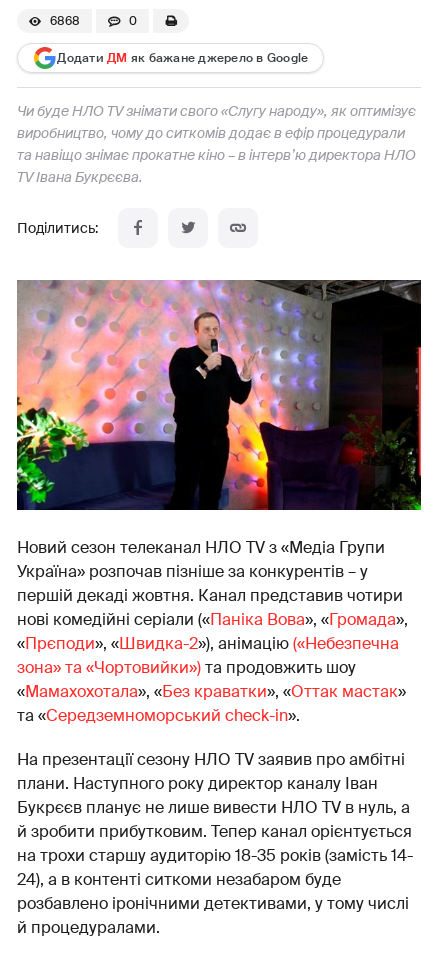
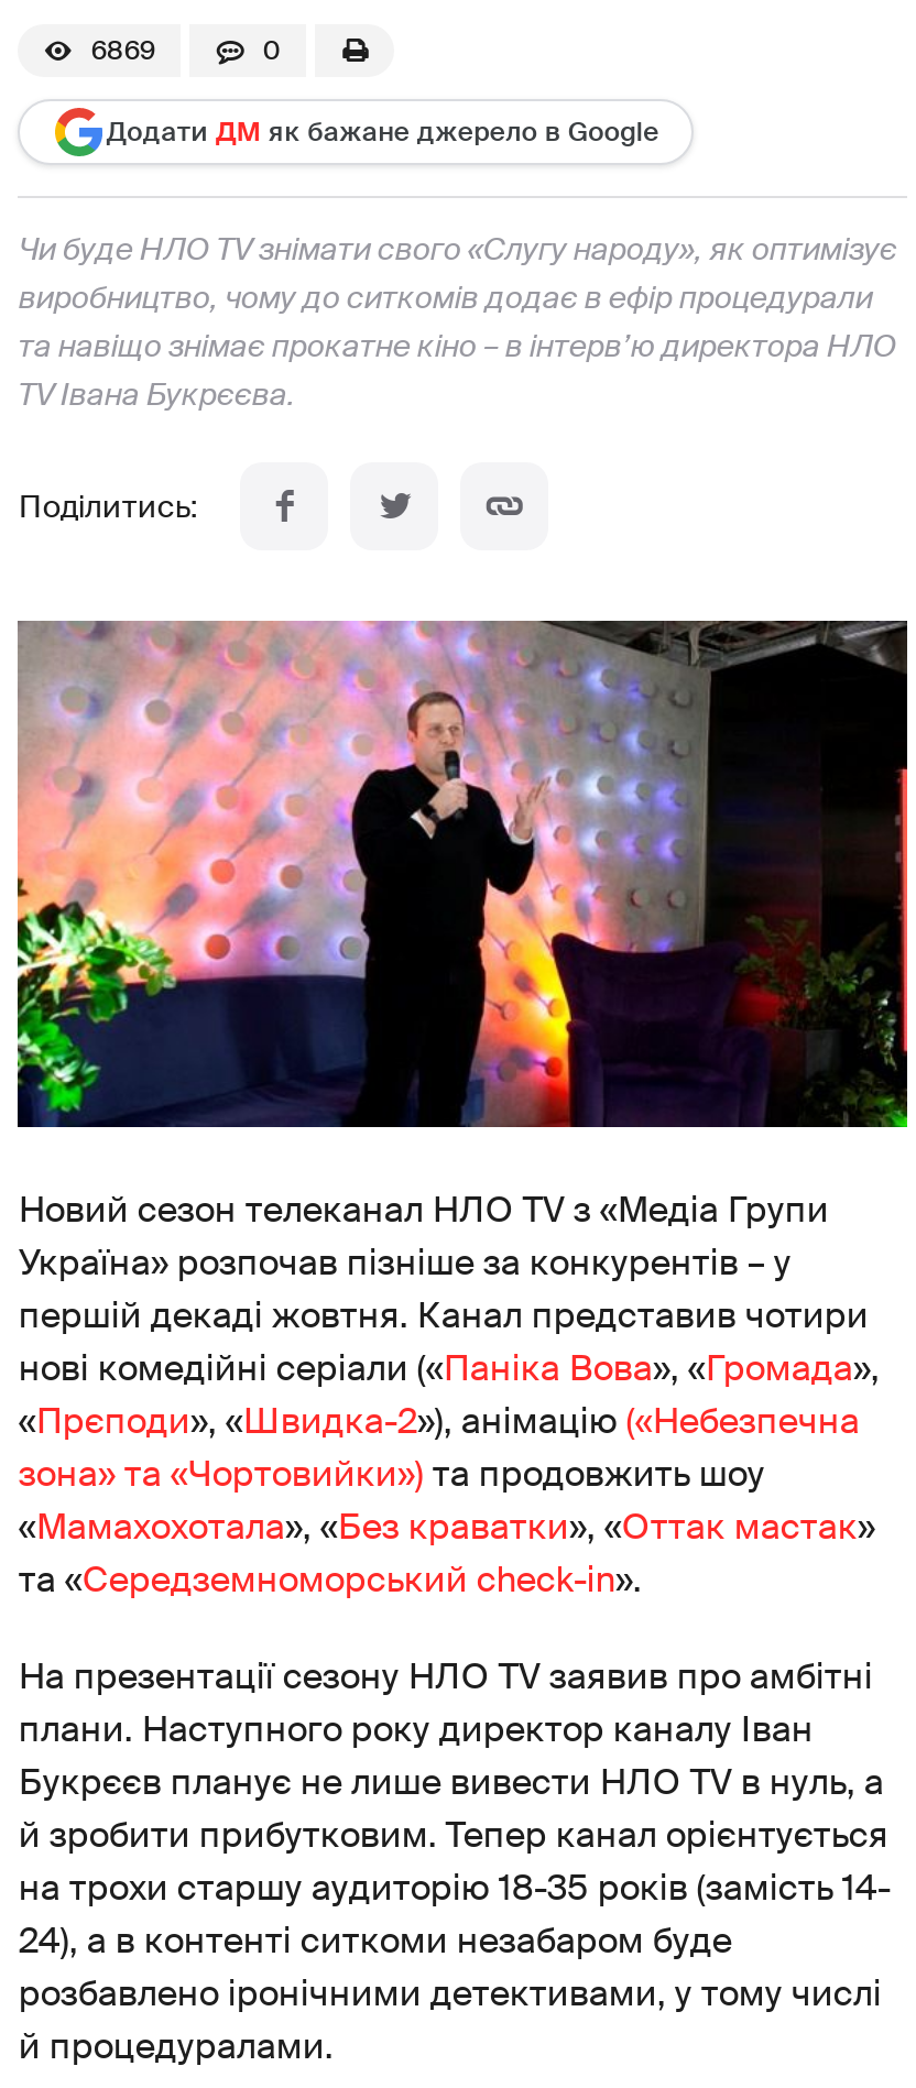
- 6868
+ 6869
